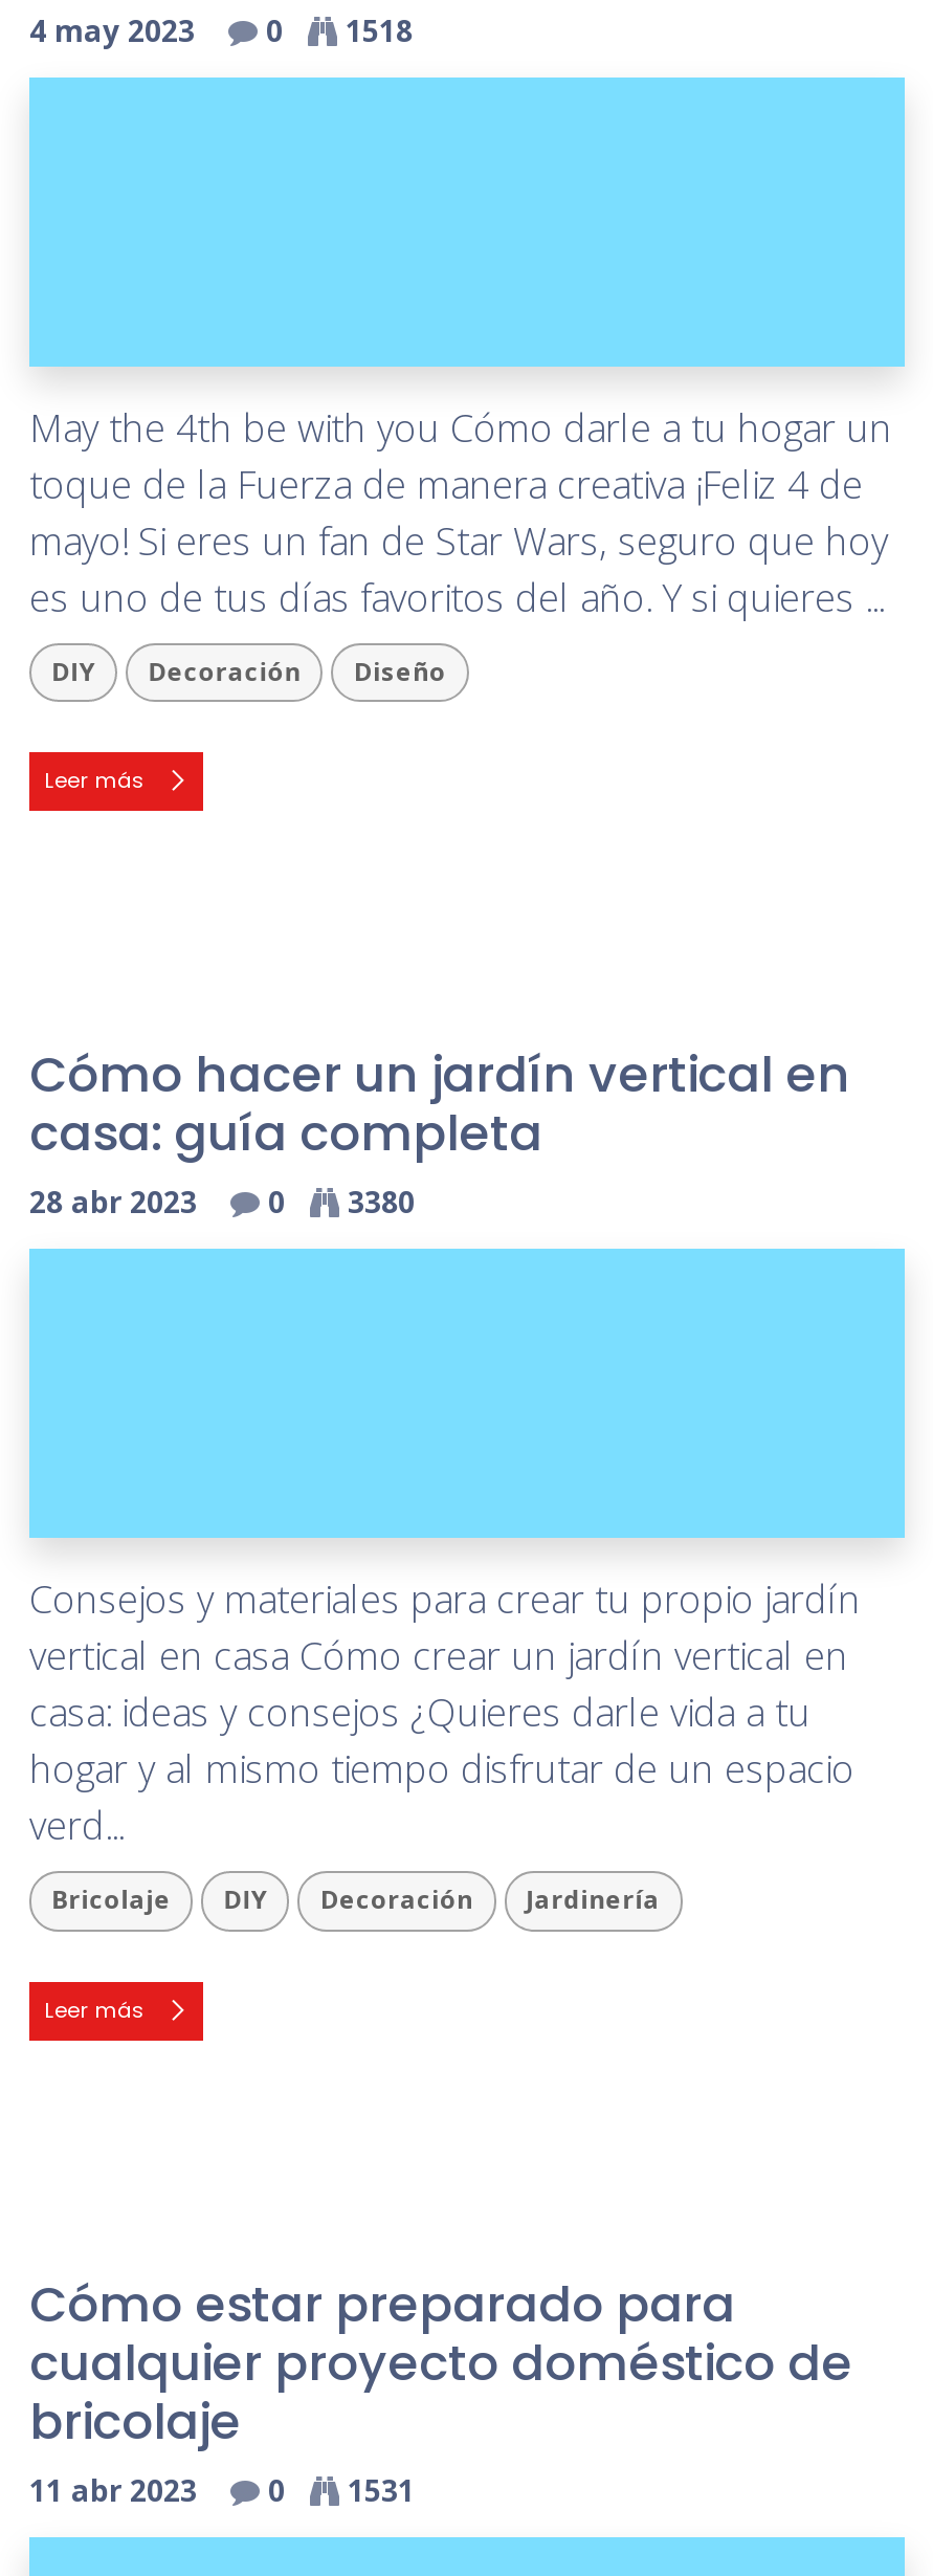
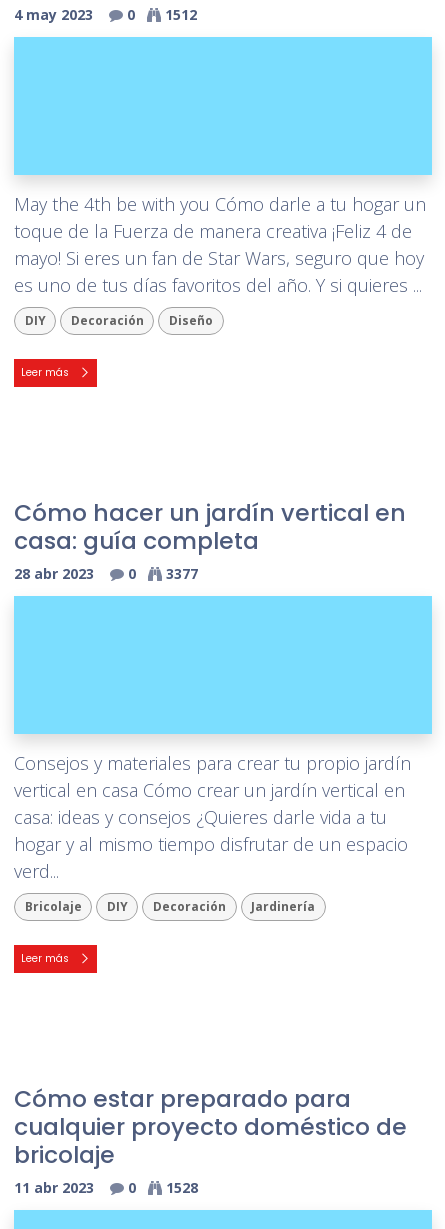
- 4 may 2023 0 1518
+ 4 may 2023 0 1512

- 28 abr 2023 0 3380
+ 28 abr 2023 0 3377

- 11 abr 2023 0 1531
+ 11 abr 2023 0 1528
